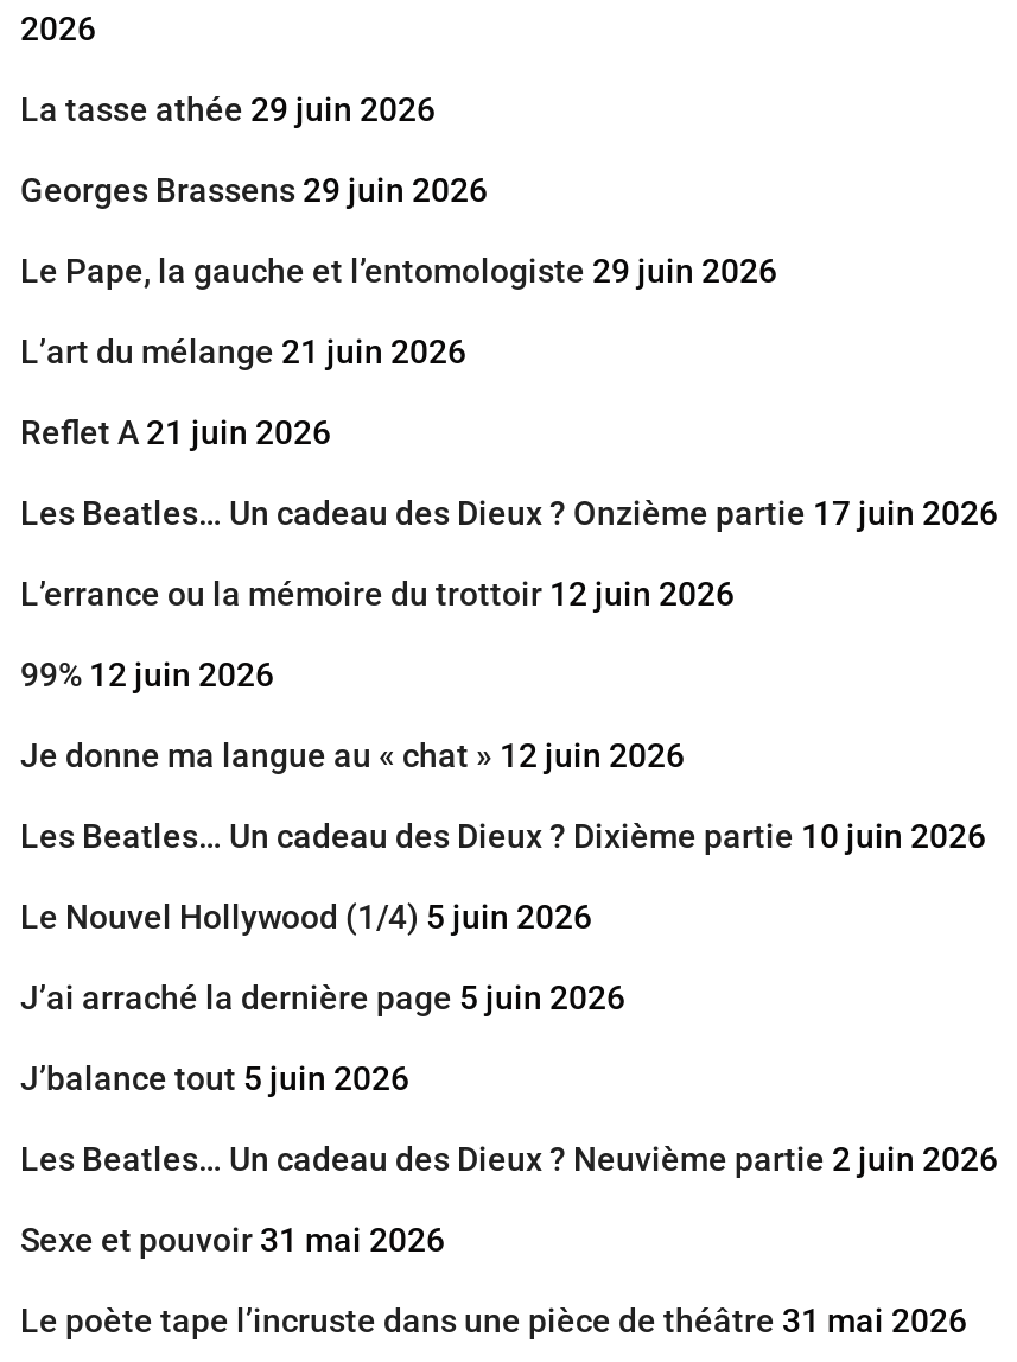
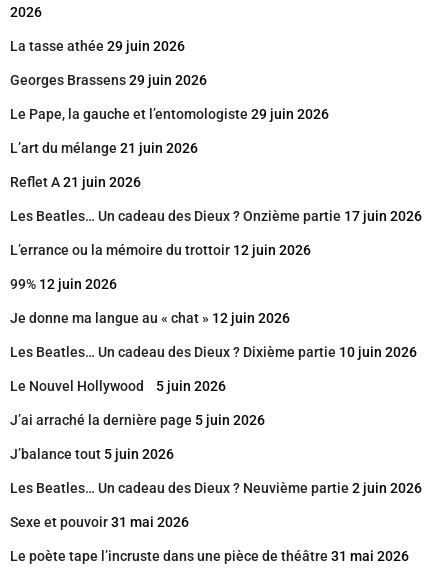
- Le Nouvel Hollywood (1/4) 5 juin 2026
+ Le Nouvel Hollywood 5 juin 2026
